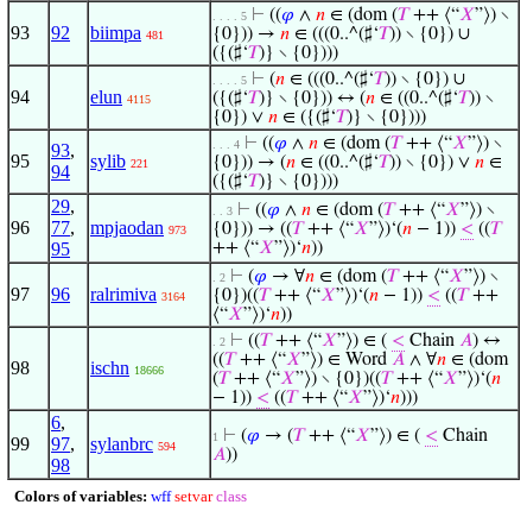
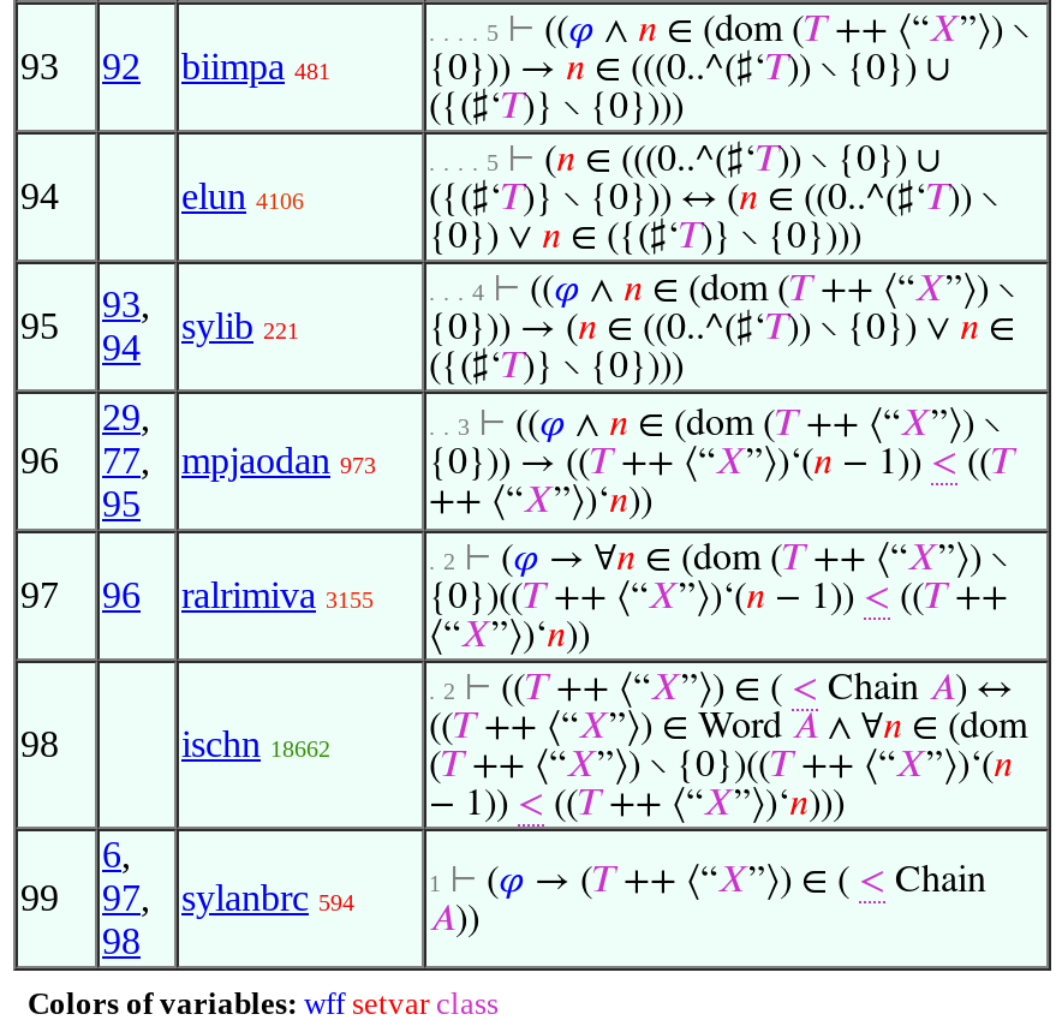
- elun 4115
+ elun 4106

- ralrimiva 3164
+ ralrimiva 3155

- ischn 18666
+ ischn 18662
